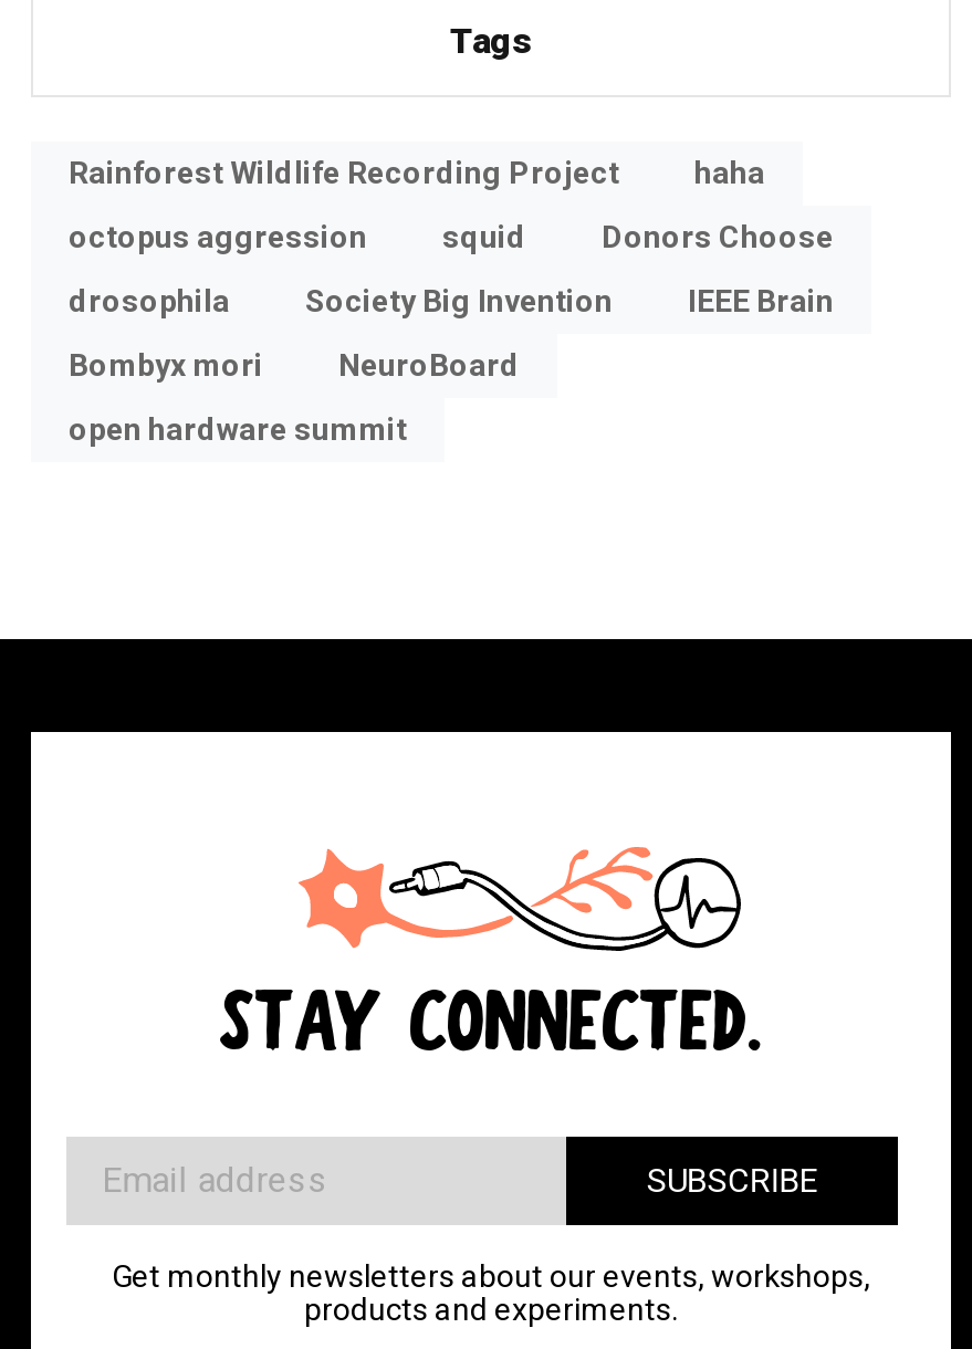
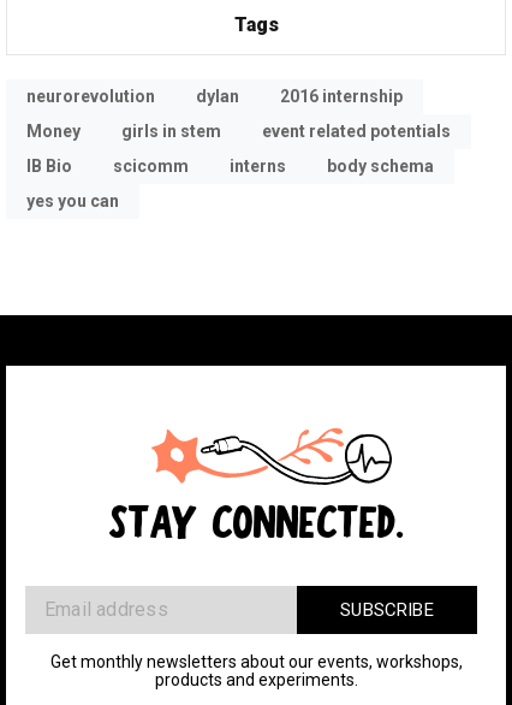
- Rainforest Wildlife Recording Project
- haha
- octopus aggression
- squid
- Donors Choose
- drosophila
- Society Big Invention
- IEEE Brain
- Bombyx mori
- NeuroBoard
- open hardware summit
+ neurorevolution
+ dylan
+ 2016 internship
+ Money
+ girls in stem
+ event related potentials
+ IB Bio
+ scicomm
+ interns
+ body schema
+ yes you can
